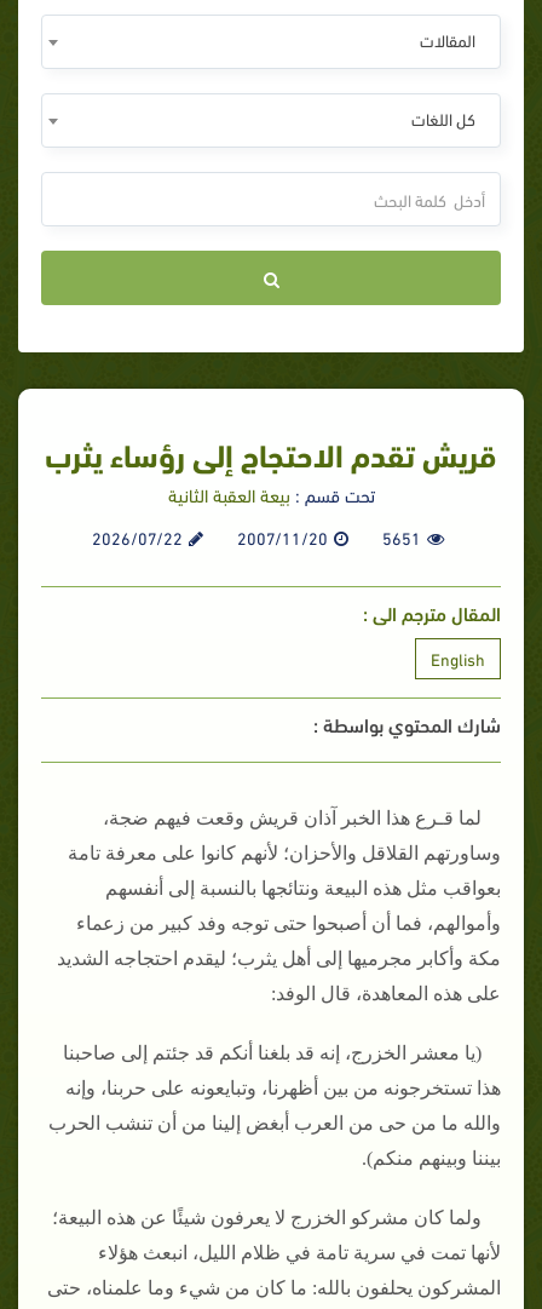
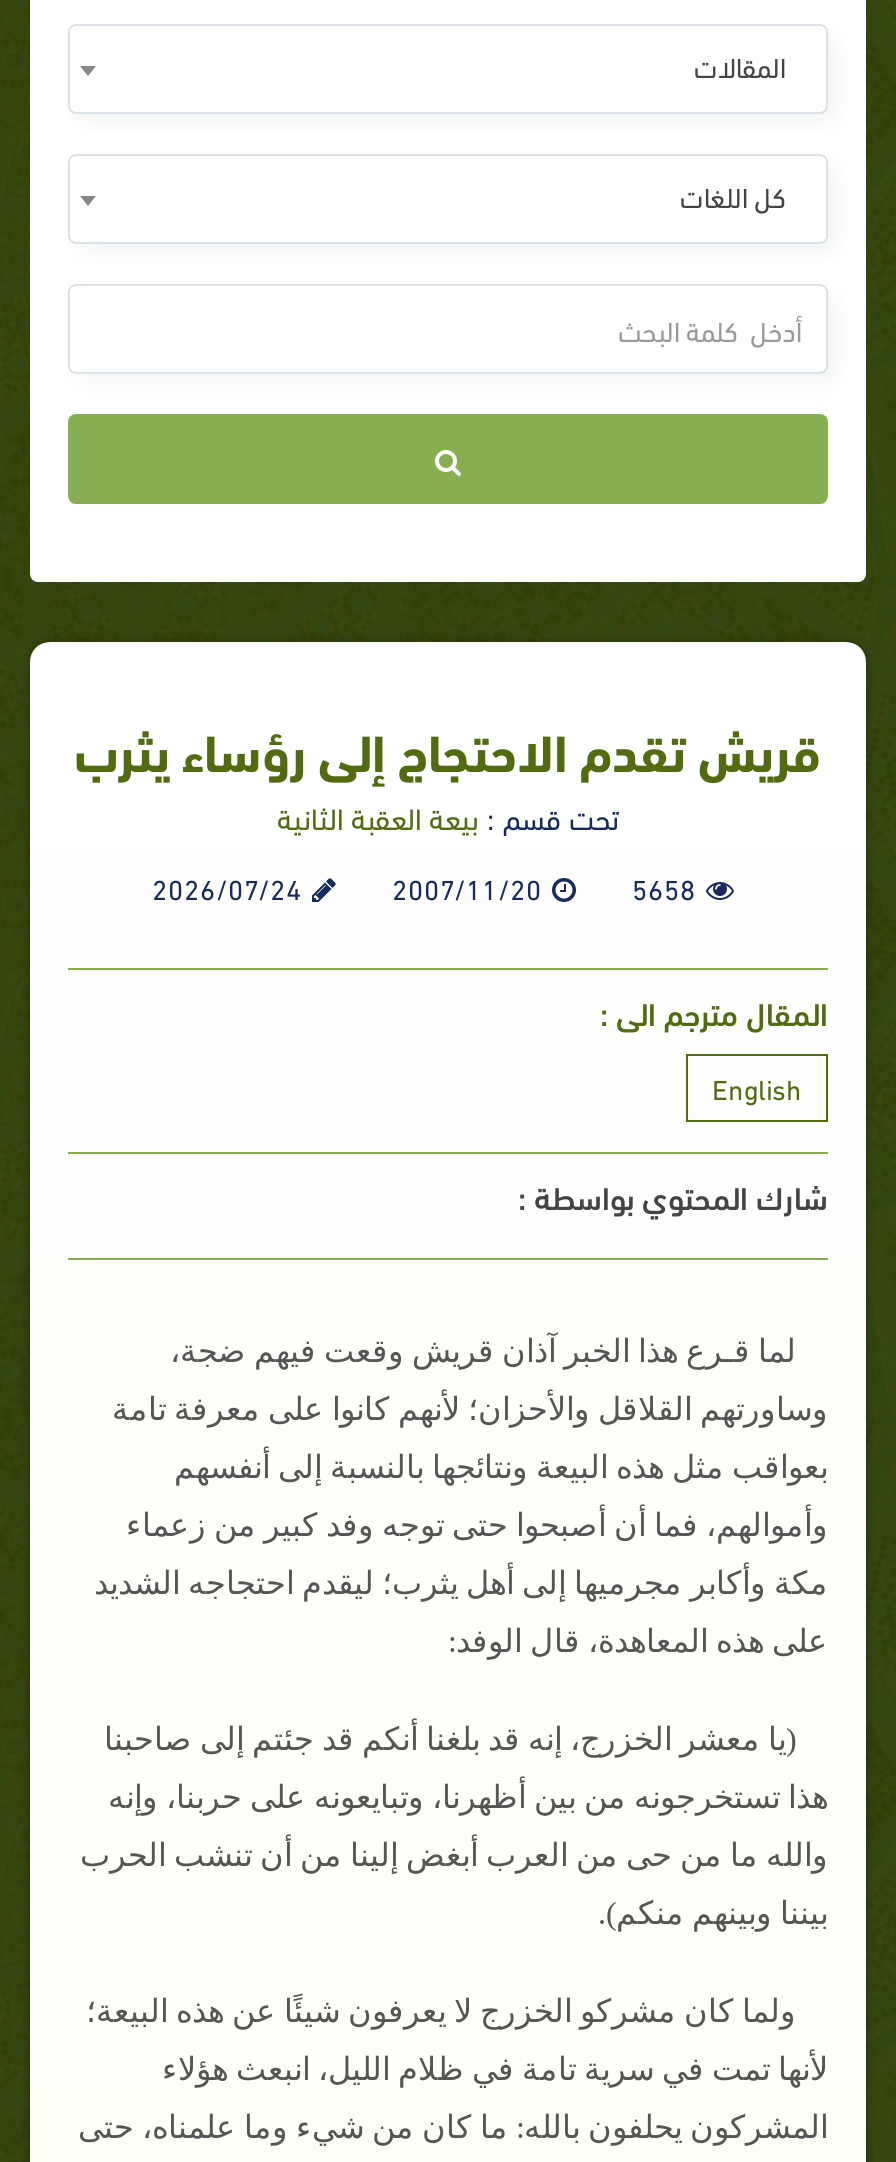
- 2026/07/22
+ 2026/07/24

- 5651
+ 5658
